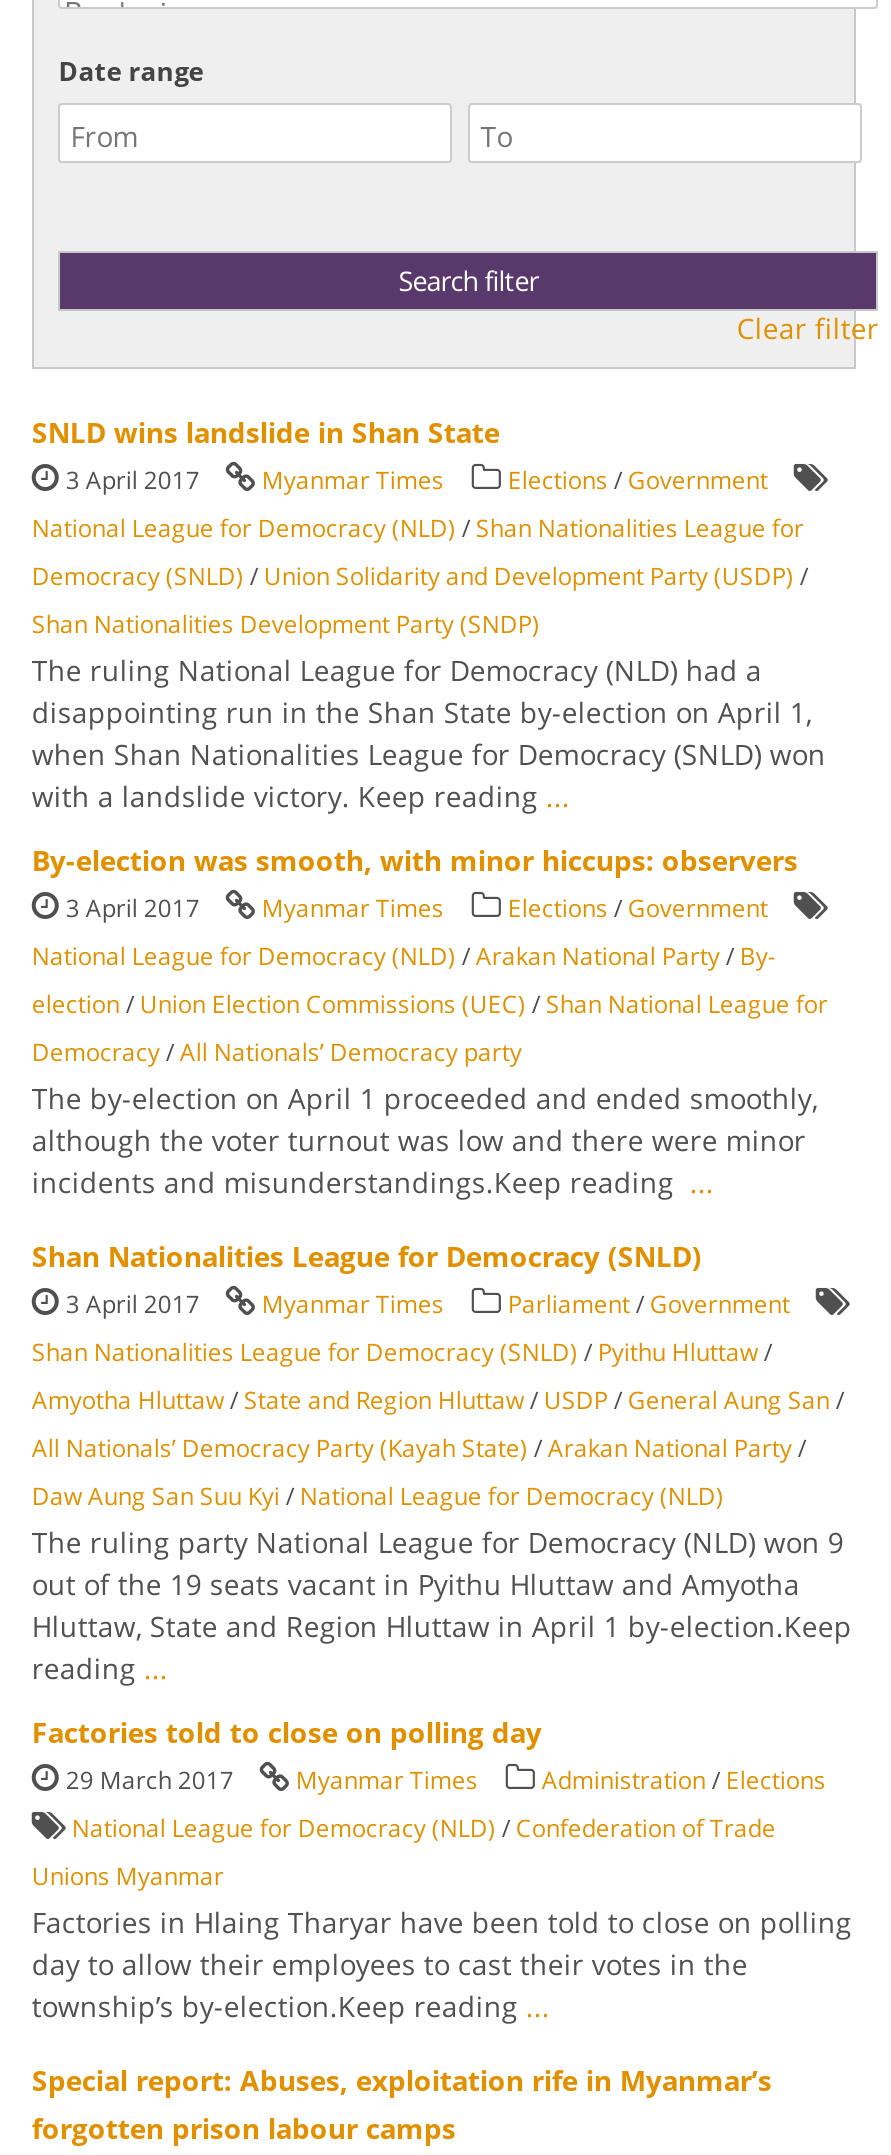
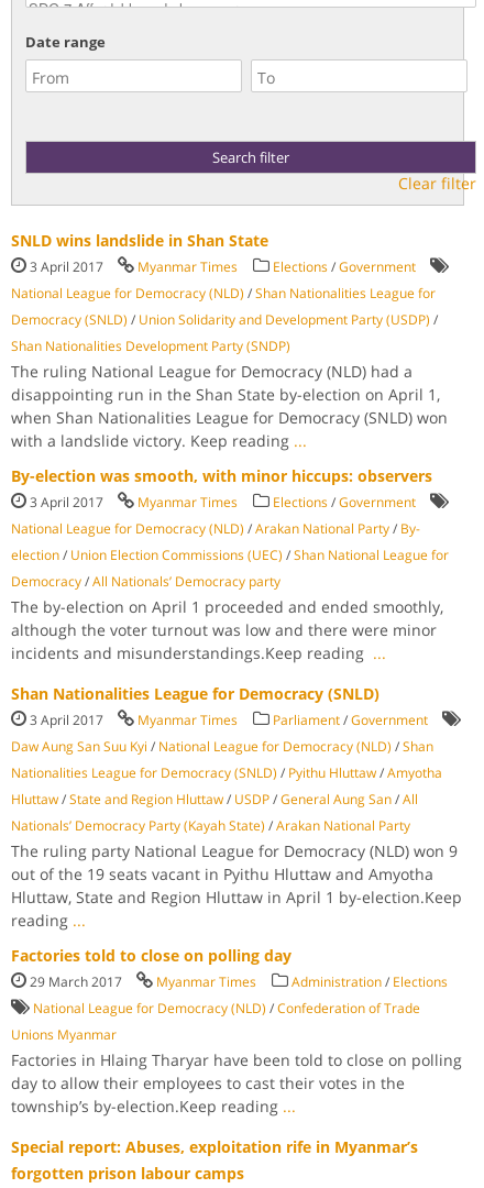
- Shan Nationalities League for Democracy (SNLD) / Pyithu Hluttaw /
- Amyotha Hluttaw / State and Region Hluttaw / USDP / General Aung San /
- All Nationals’ Democracy Party (Kayah State) / Arakan National Party /
- Daw Aung San Suu Kyi / National League for Democracy (NLD)
+ Daw Aung San Suu Kyi / National League for Democracy (NLD) / Shan
+ Nationalities League for Democracy (SNLD) / Pyithu Hluttaw / Amyotha
+ Hluttaw / State and Region Hluttaw / USDP / General Aung San / All
+ Nationals’ Democracy Party (Kayah State) / Arakan National Party
